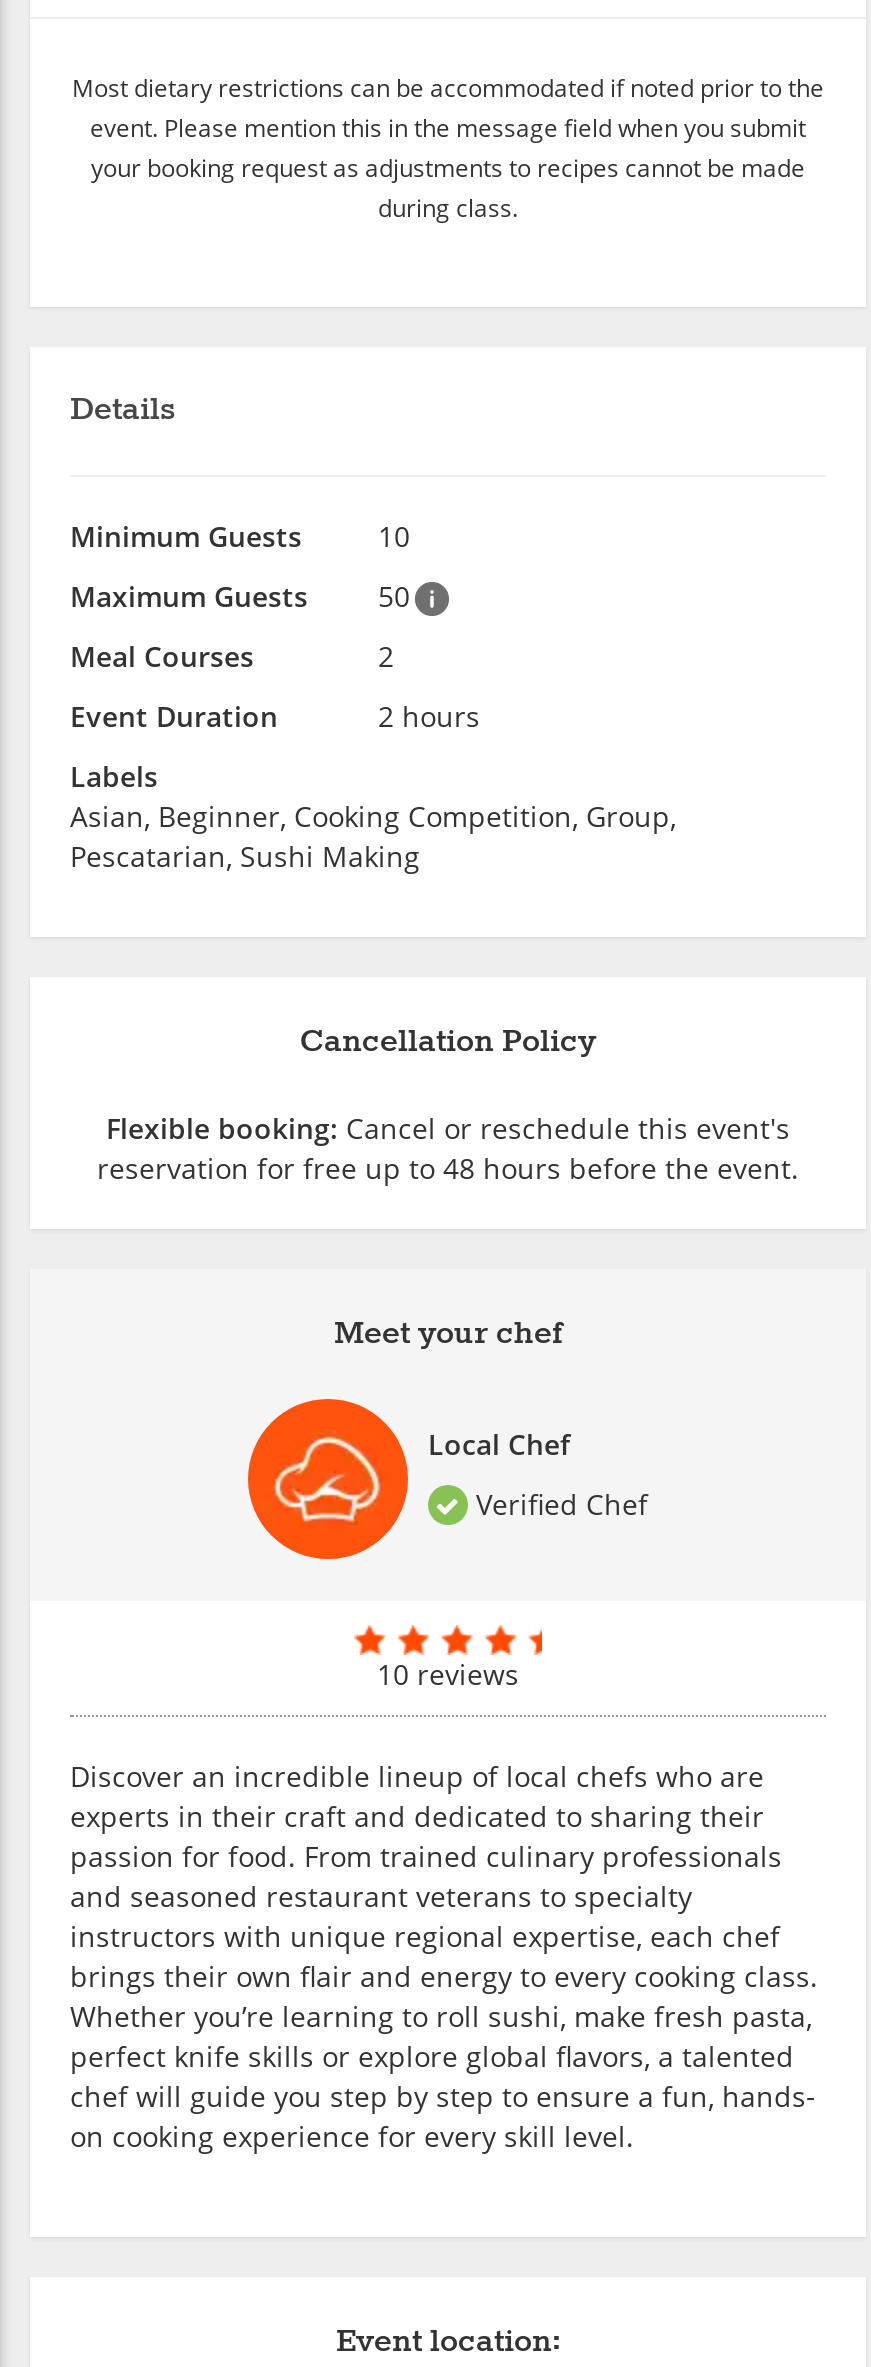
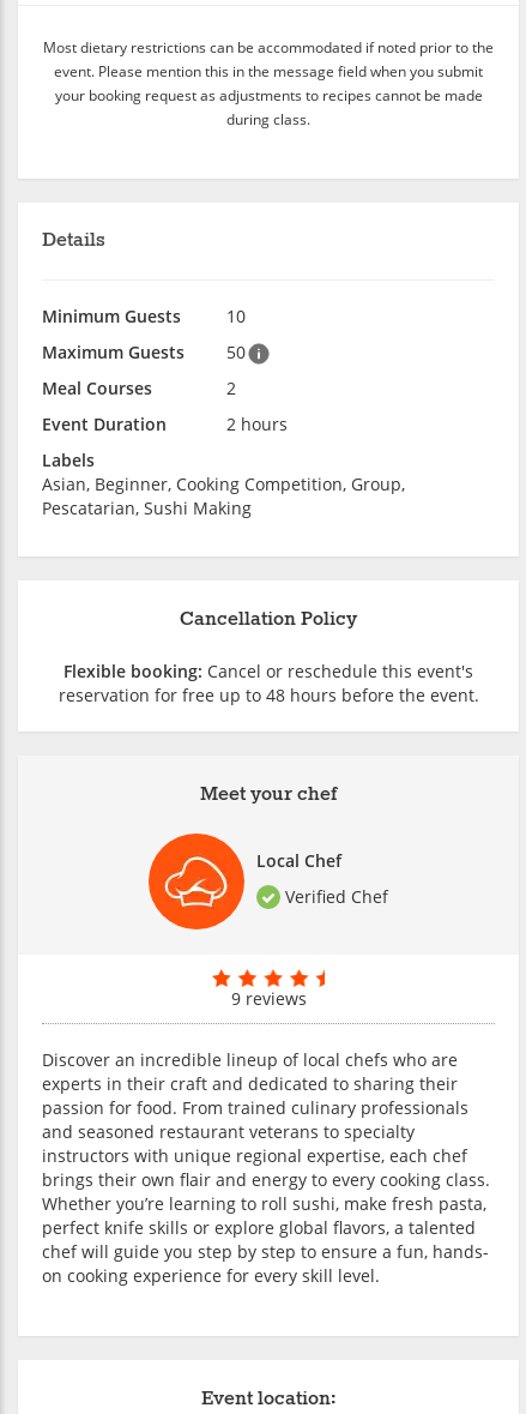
- 10 reviews
+ 9 reviews
